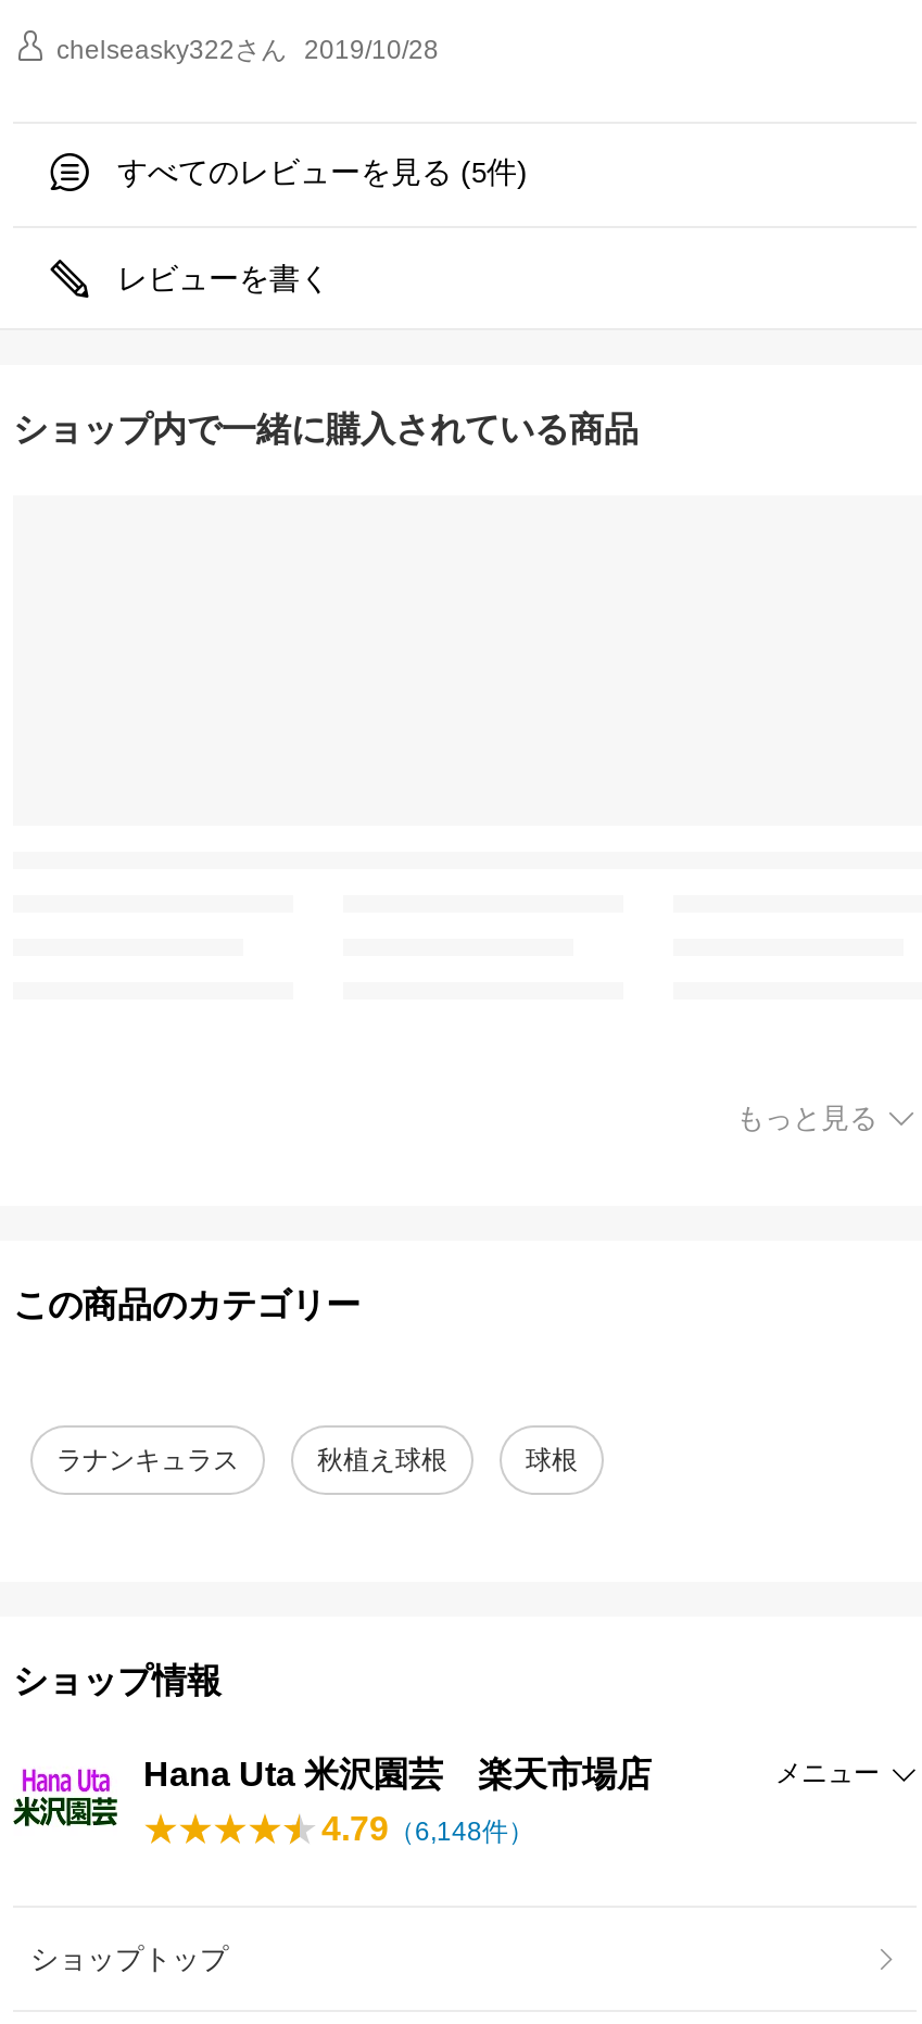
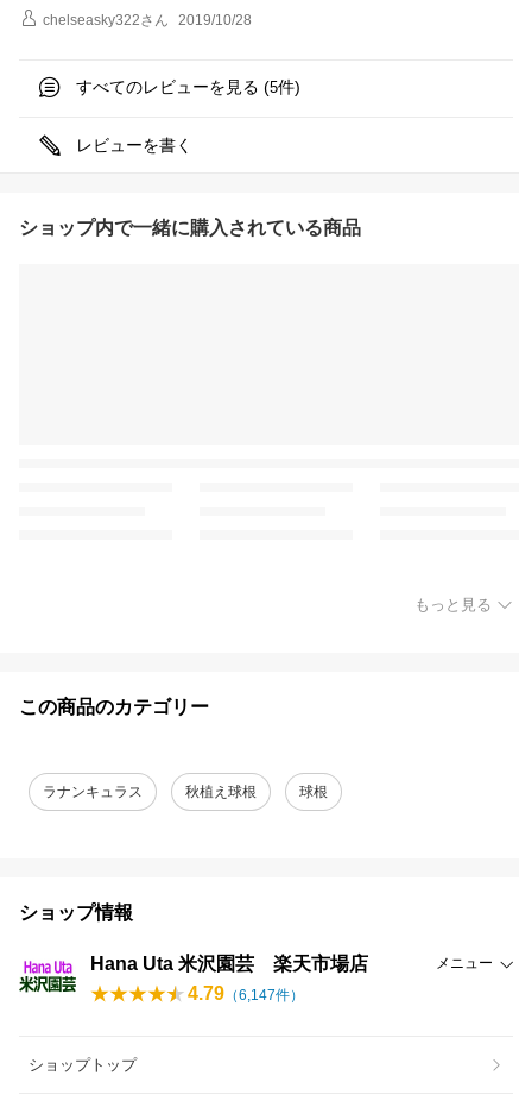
- 4.79（6,148件）
+ 4.79（6,147件）
